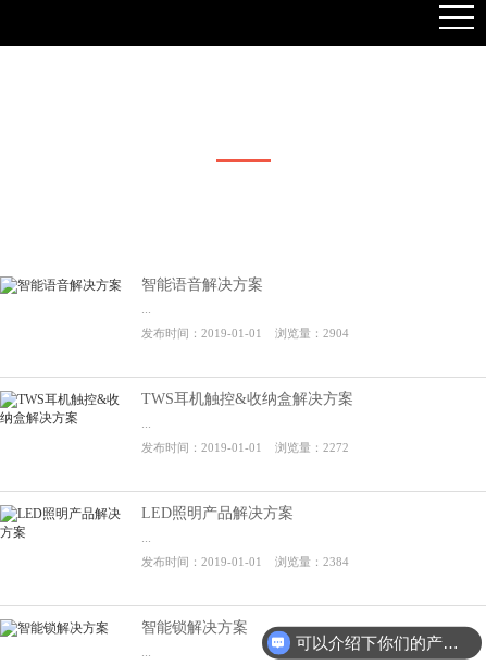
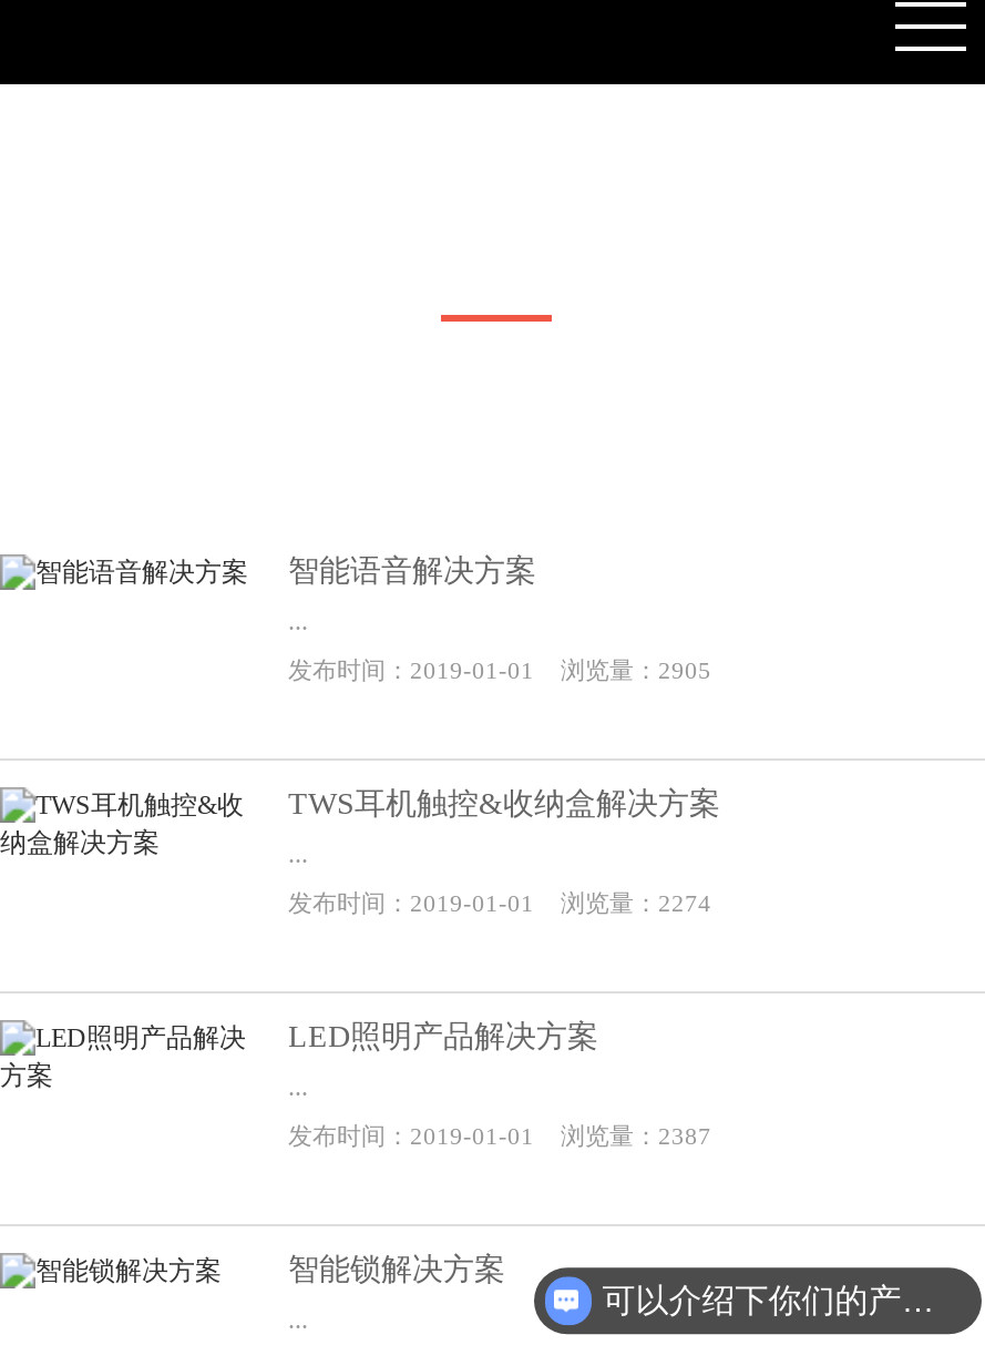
- 发布时间：2019-01-01 浏览量：2904
+ 发布时间：2019-01-01 浏览量：2905

- 发布时间：2019-01-01 浏览量：2272
+ 发布时间：2019-01-01 浏览量：2274

- 发布时间：2019-01-01 浏览量：2384
+ 发布时间：2019-01-01 浏览量：2387
